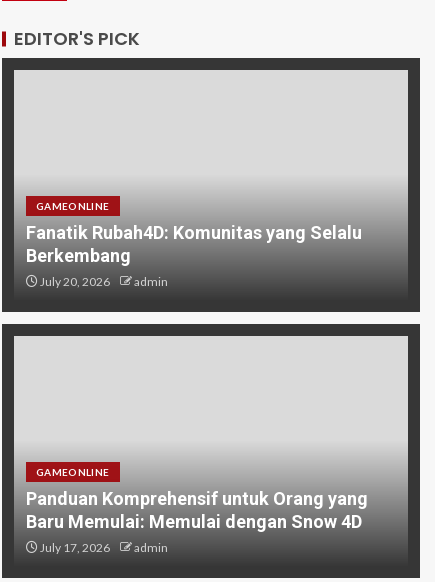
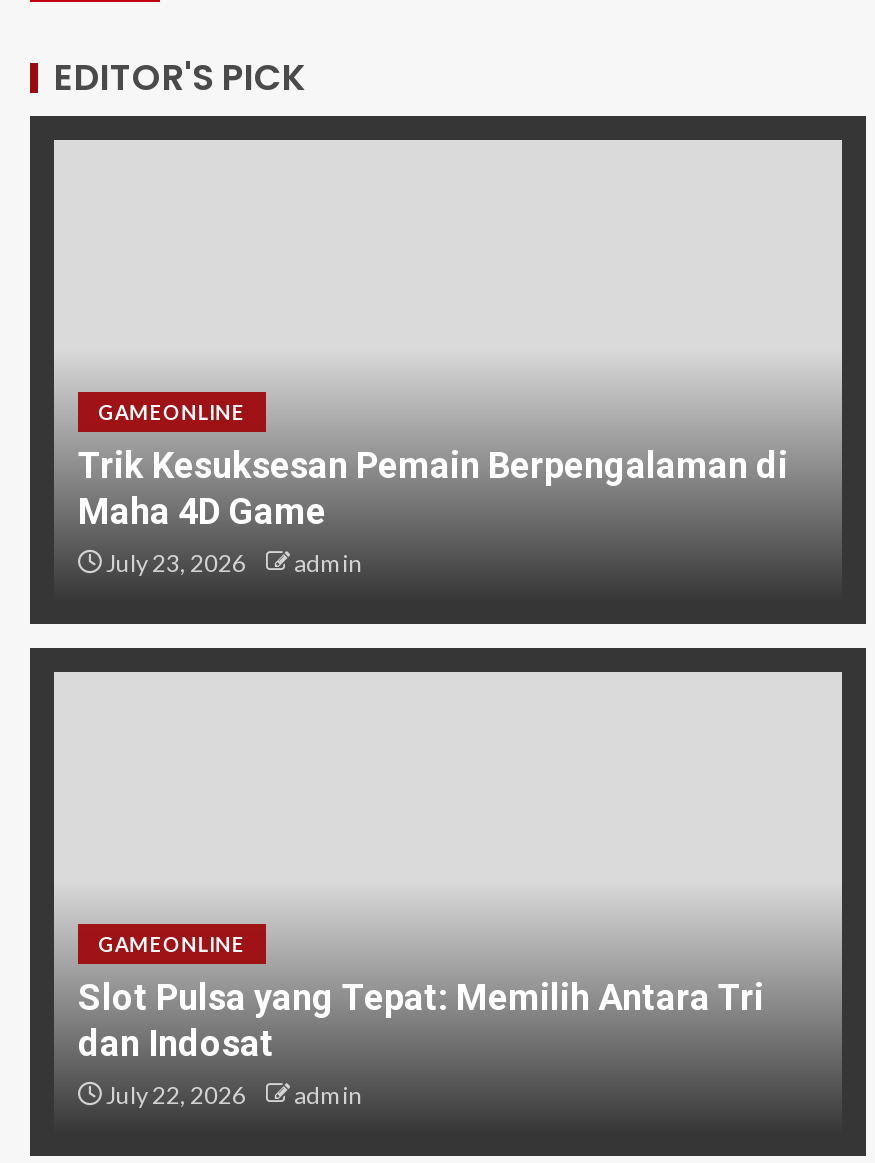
- Fanatik Rubah4D: Komunitas yang Selalu
- Berkembang
- July 20, 2026
+ Trik Kesuksesan Pemain Berpengalaman di
+ Maha 4D Game
+ July 23, 2026

- Panduan Komprehensif untuk Orang yang
- Baru Memulai: Memulai dengan Snow 4D
- July 17, 2026
+ Slot Pulsa yang Tepat: Memilih Antara Tri
+ dan Indosat
+ July 22, 2026
